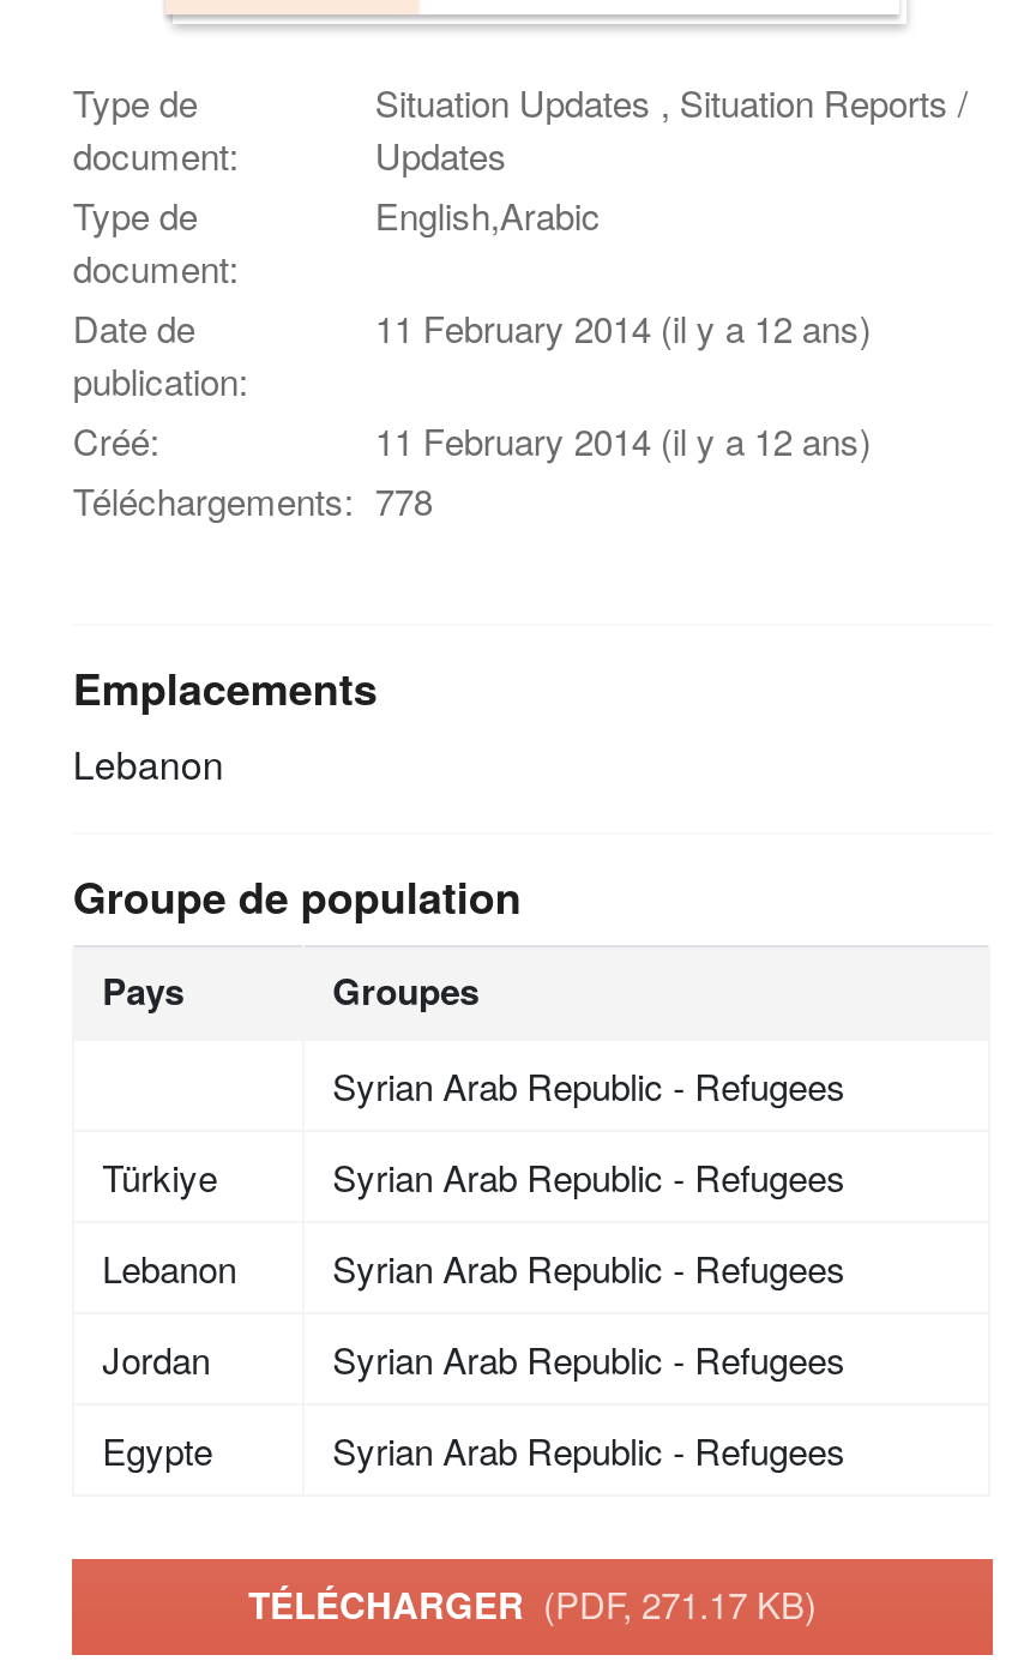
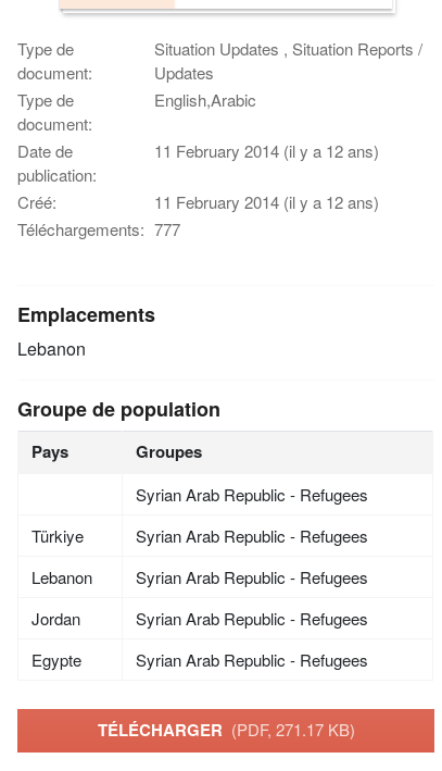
- Téléchargements: 778
+ Téléchargements: 777
